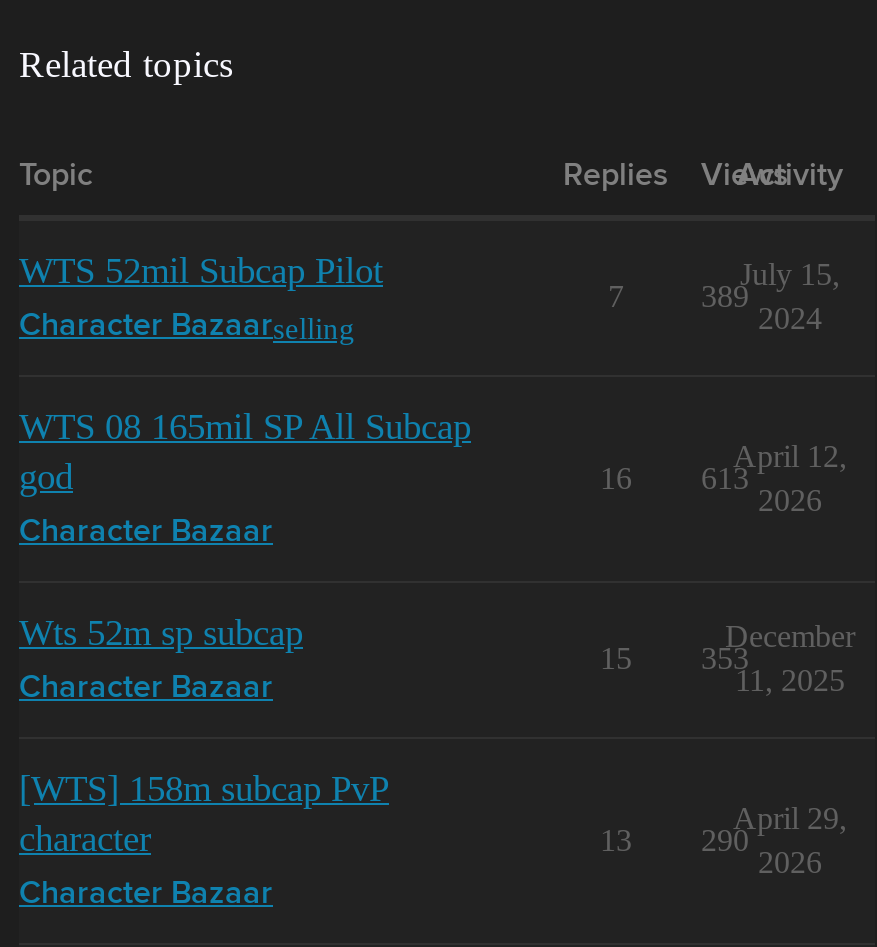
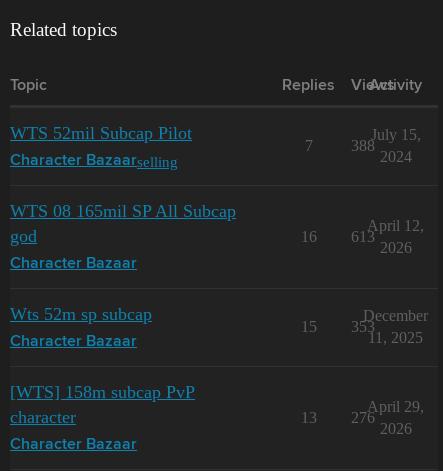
- 389
+ 388

- 290
+ 276
